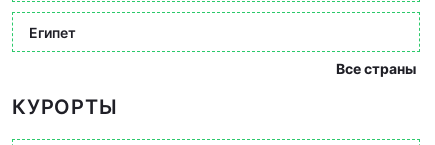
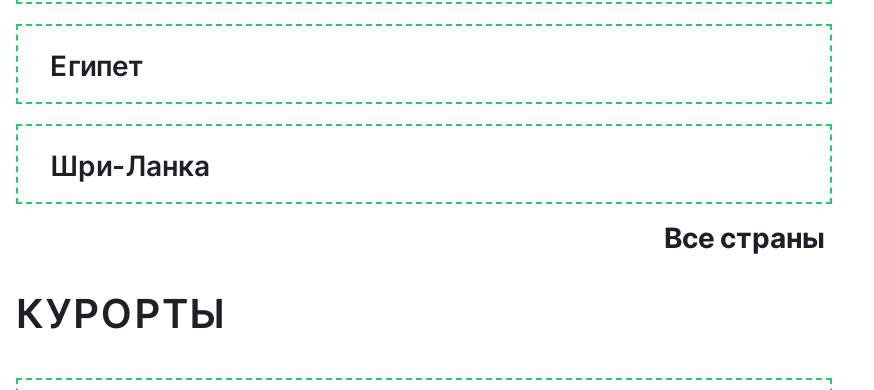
+ Шри-Ланка
